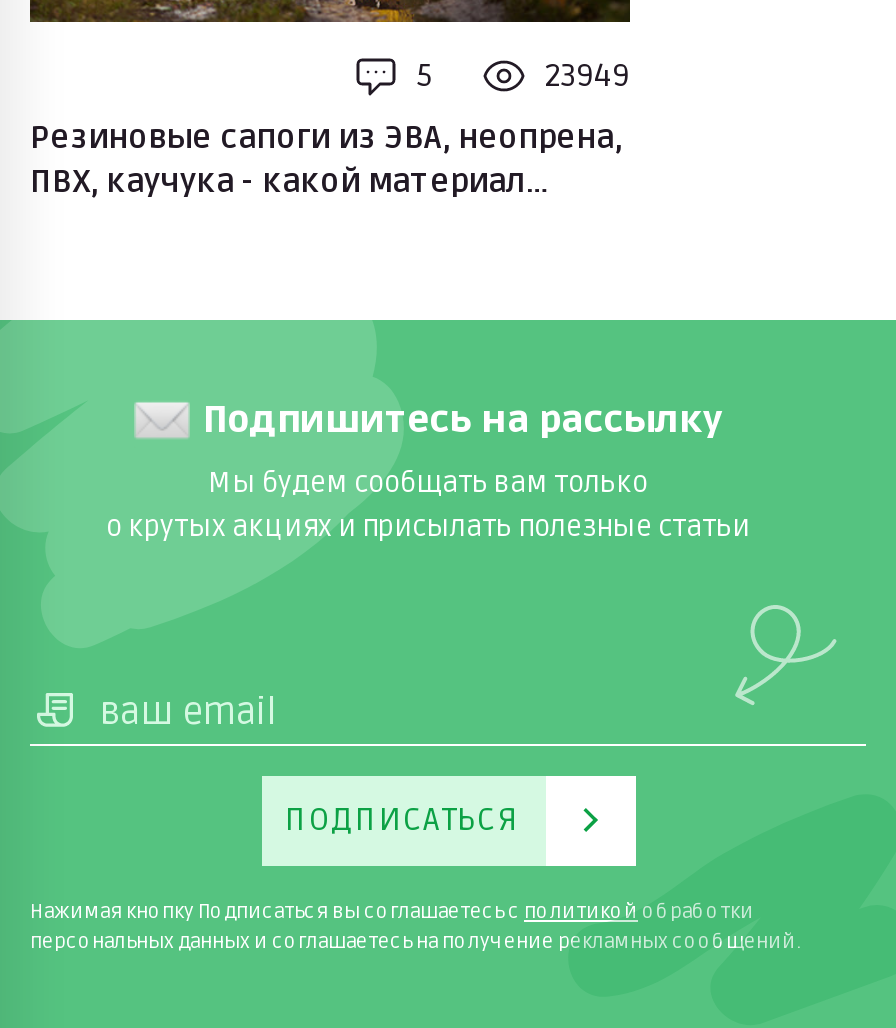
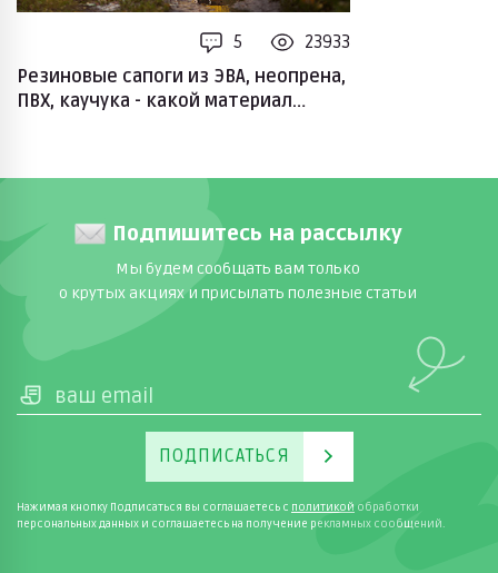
- 23949
+ 23933
